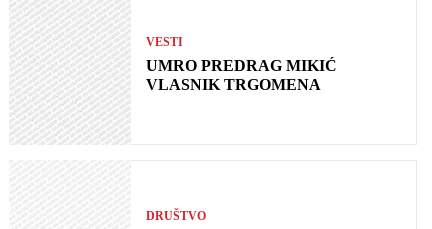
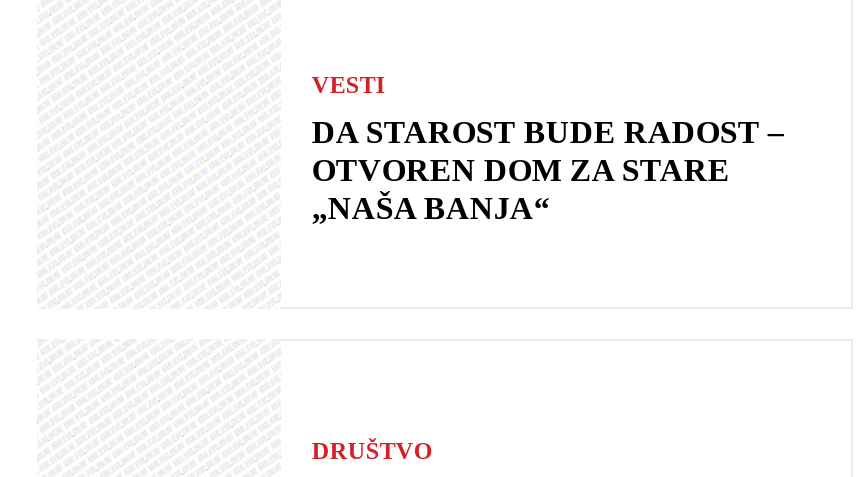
- UMRO PREDRAG MIKIĆ
- VLASNIK TRGOMENA
+ DA STAROST BUDE RADOST –
+ OTVOREN DOM ZA STARE
+ „NAŠA BANJA“
